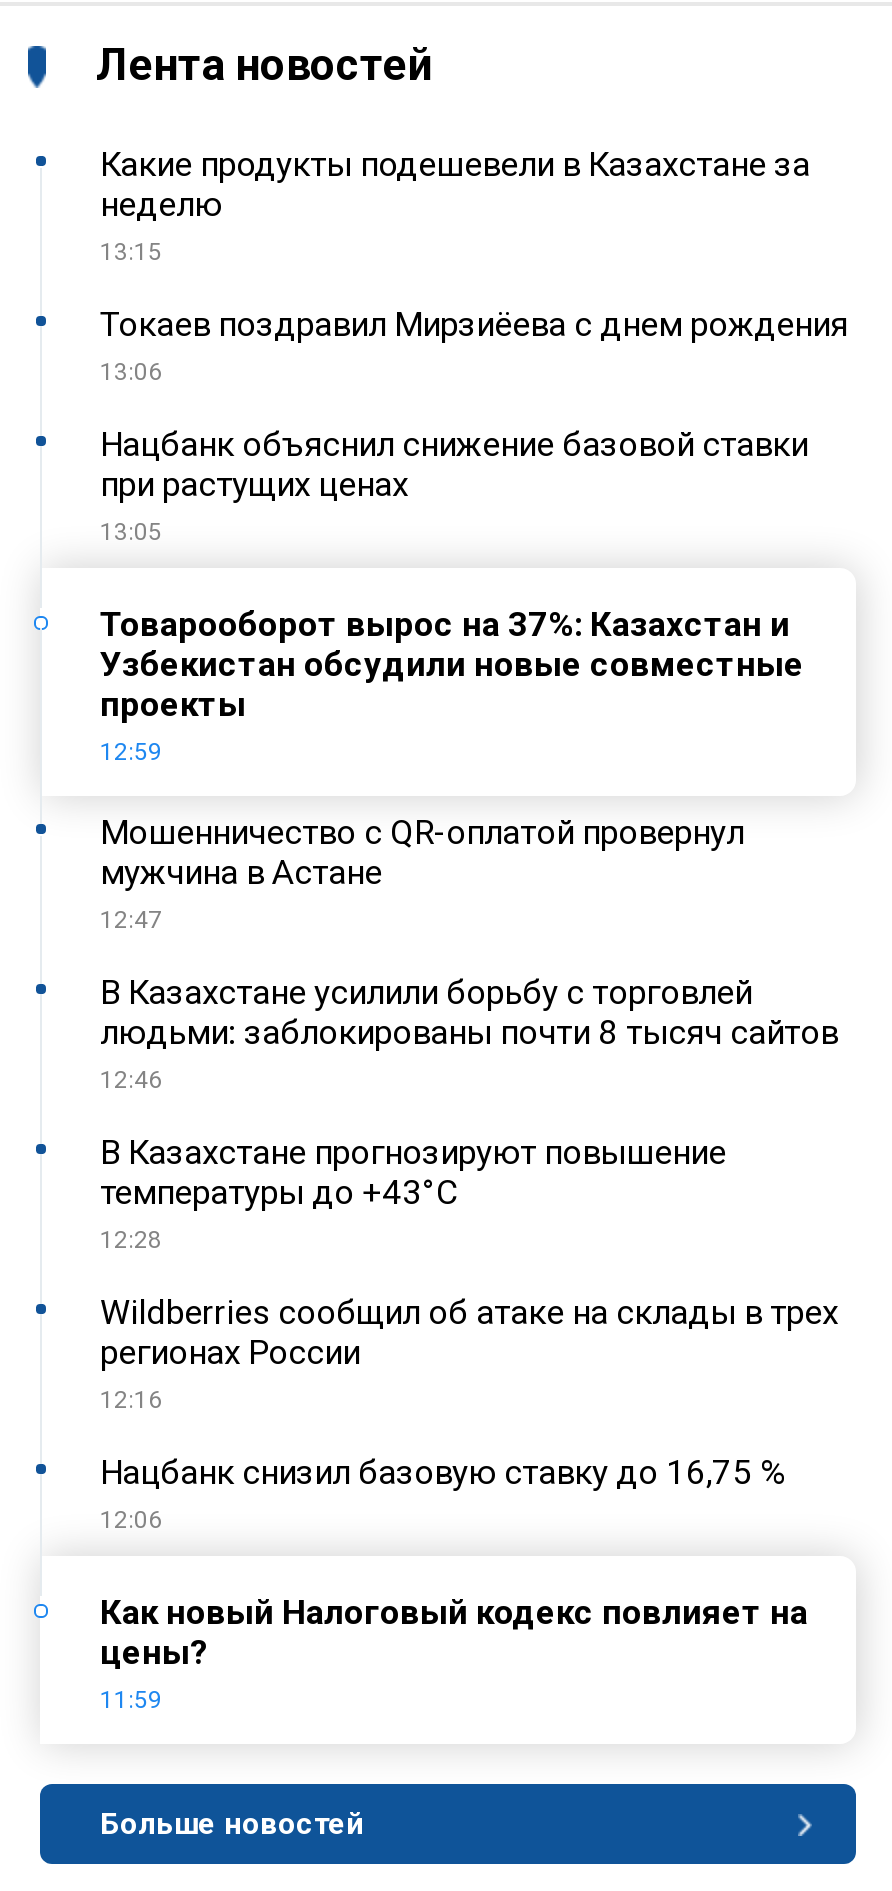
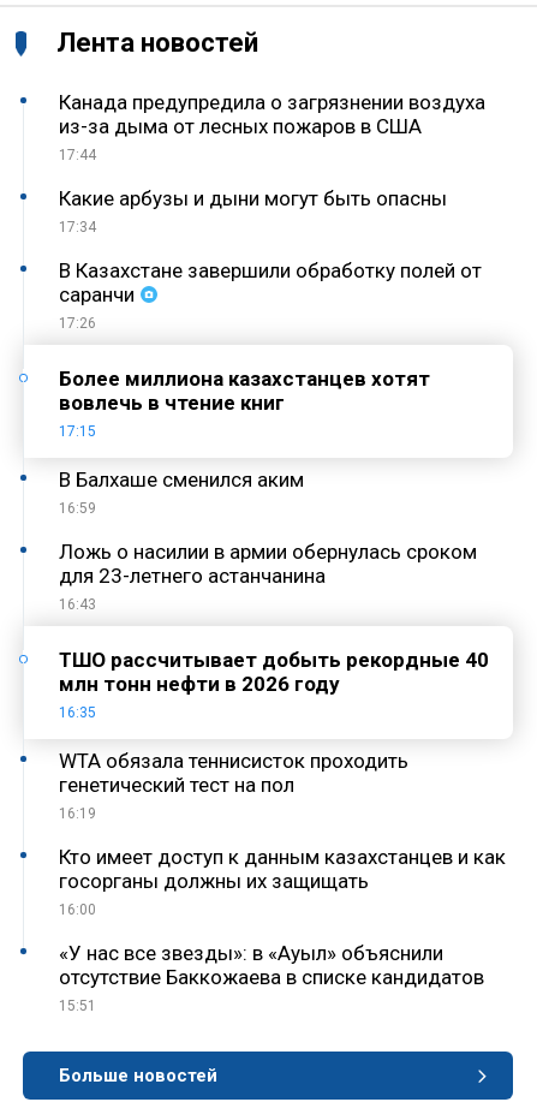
- Какие продукты подешевели в Казахстане за
- неделю
- 13:15
+ Канада предупредила о загрязнении воздуха
+ из-за дыма от лесных пожаров в США
+ 17:44

- Токаев поздравил Мирзиёева с днем рождения
- 13:06
+ Какие арбузы и дыни могут быть опасны
+ 17:34

- Нацбанк объяснил снижение базовой ставки
- при растущих ценах
- 13:05
+ В Казахстане завершили обработку полей от
+ саранчи
+ 17:26

- Товарооборот вырос на 37%: Казахстан и
- Узбекистан обсудили новые совместные
- проекты
- 12:59
+ Более миллиона казахстанцев хотят
+ вовлечь в чтение книг
+ 17:15

- Мошенничество с QR-оплатой провернул
- мужчина в Астане
- 12:47
+ В Балхаше сменился аким
+ 16:59

- В Казахстане усилили борьбу с торговлей
- людьми: заблокированы почти 8 тысяч сайтов
- 12:46
+ Ложь о насилии в армии обернулась сроком
+ для 23-летнего астанчанина
+ 16:43

- В Казахстане прогнозируют повышение
- температуры до +43°C
- 12:28
+ ТШО рассчитывает добыть рекордные 40
+ млн тонн нефти в 2026 году
+ 16:35

- Wildberries сообщил об атаке на склады в трех
- регионах России
- 12:16
+ WTA обязала теннисисток проходить
+ генетический тест на пол
+ 16:19

- Нацбанк снизил базовую ставку до 16,75 %
- 12:06
+ Кто имеет доступ к данным казахстанцев и как
+ госорганы должны их защищать
+ 16:00

- Как новый Налоговый кодекс повлияет на
- цены?
- 11:59
+ «У нас все звезды»: в «Ауыл» объяснили
+ отсутствие Баккожаева в списке кандидатов
+ 15:51
